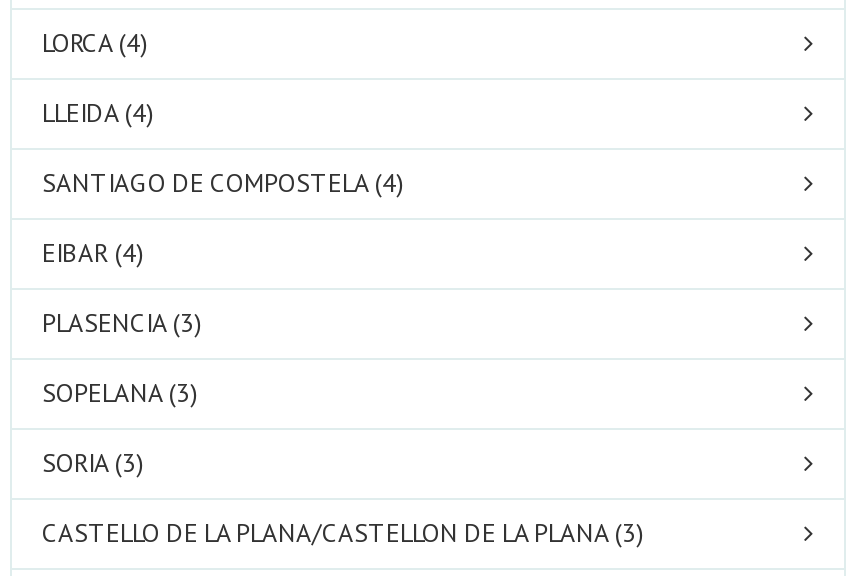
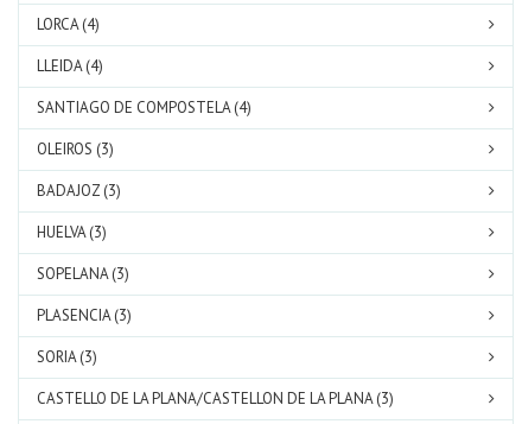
- EIBAR (4)
- PLASENCIA (3)
+ OLEIROS (3)
+ BADAJOZ (3)
+ HUELVA (3)

+ PLASENCIA (3)
